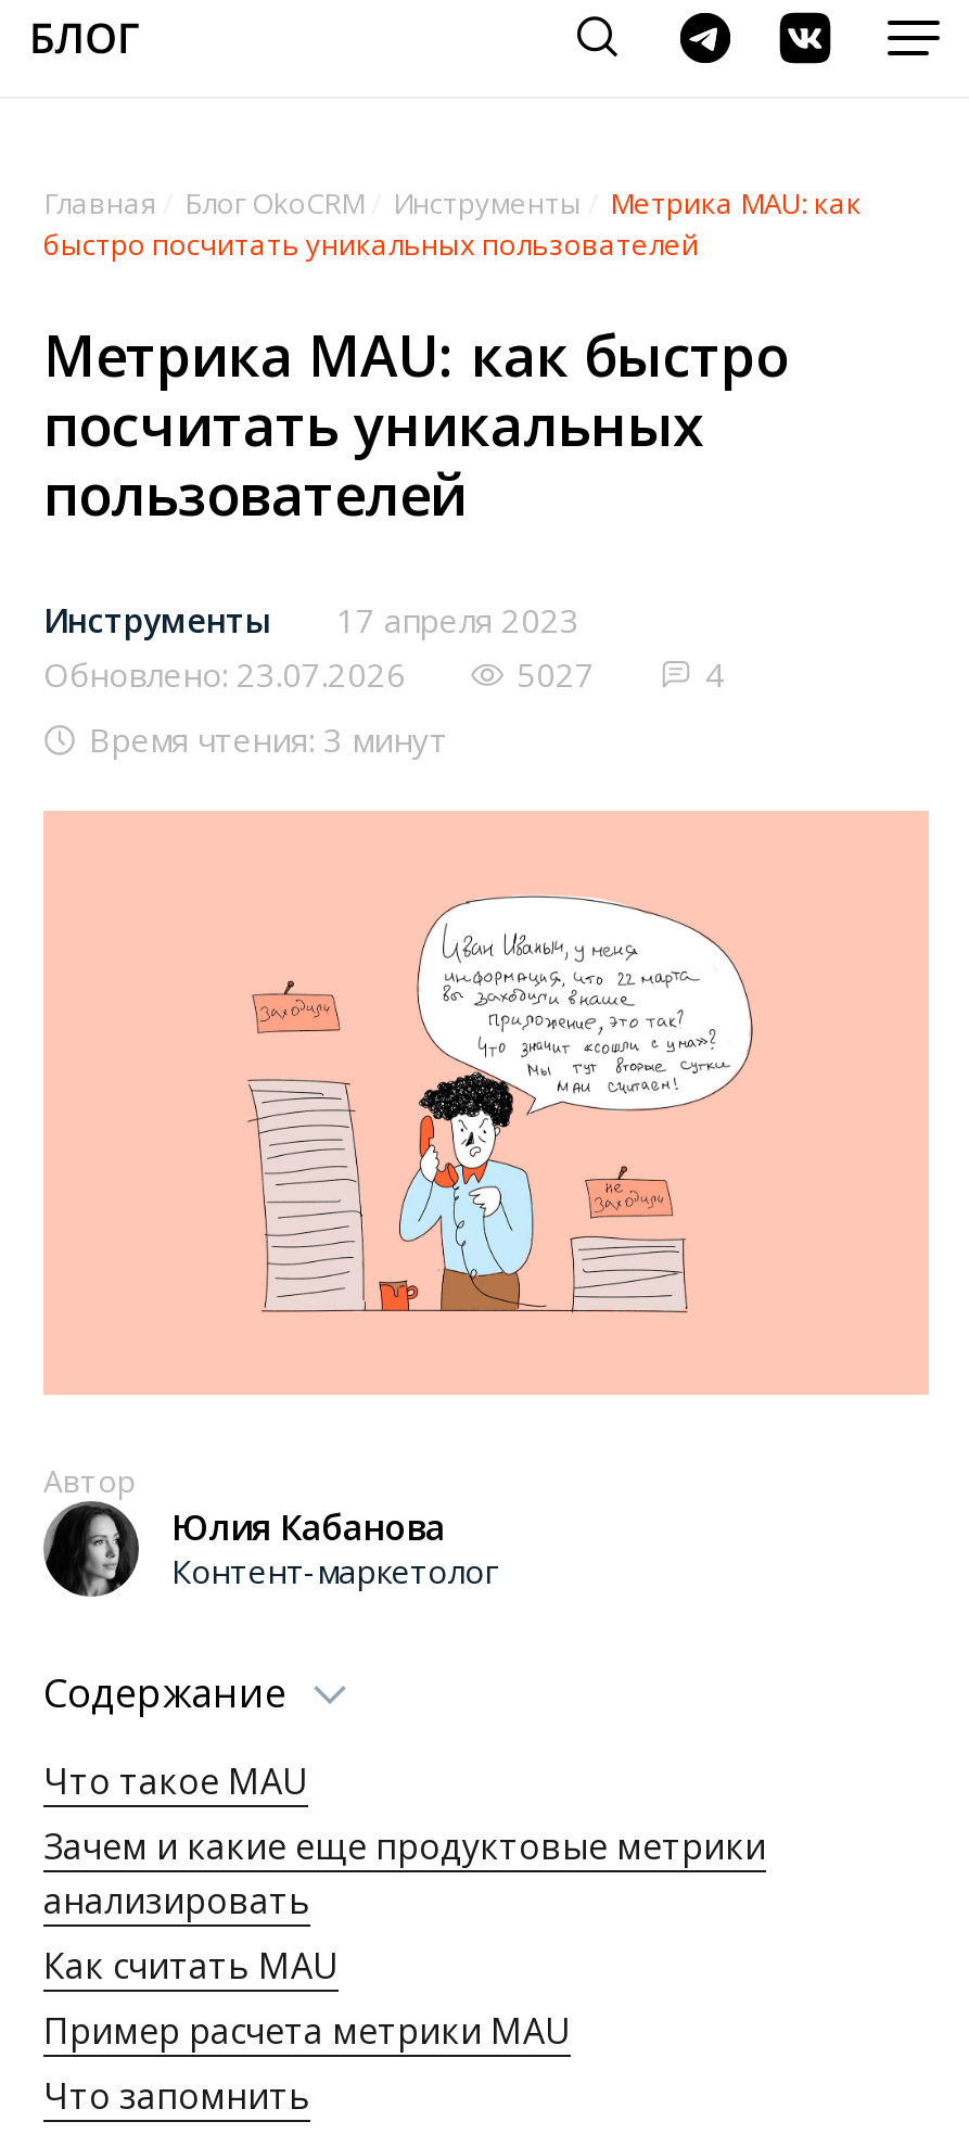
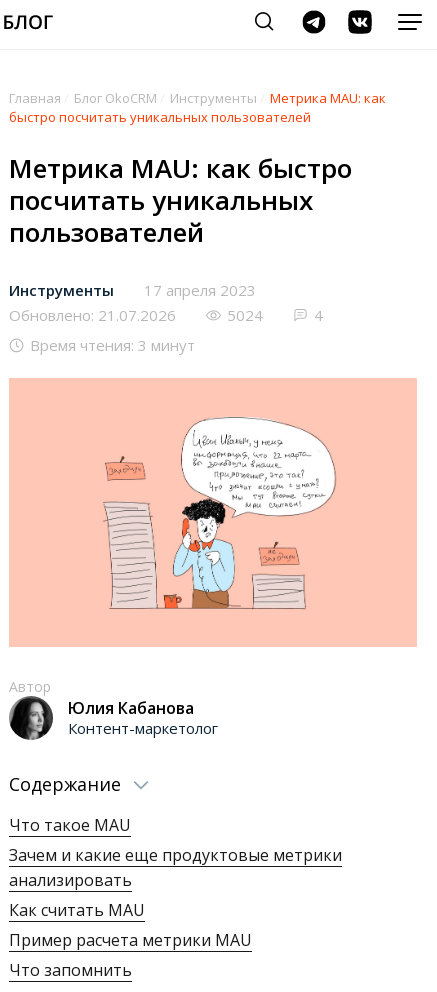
- Обновлено: 23.07.2026
+ Обновлено: 21.07.2026

- 5027
+ 5024
